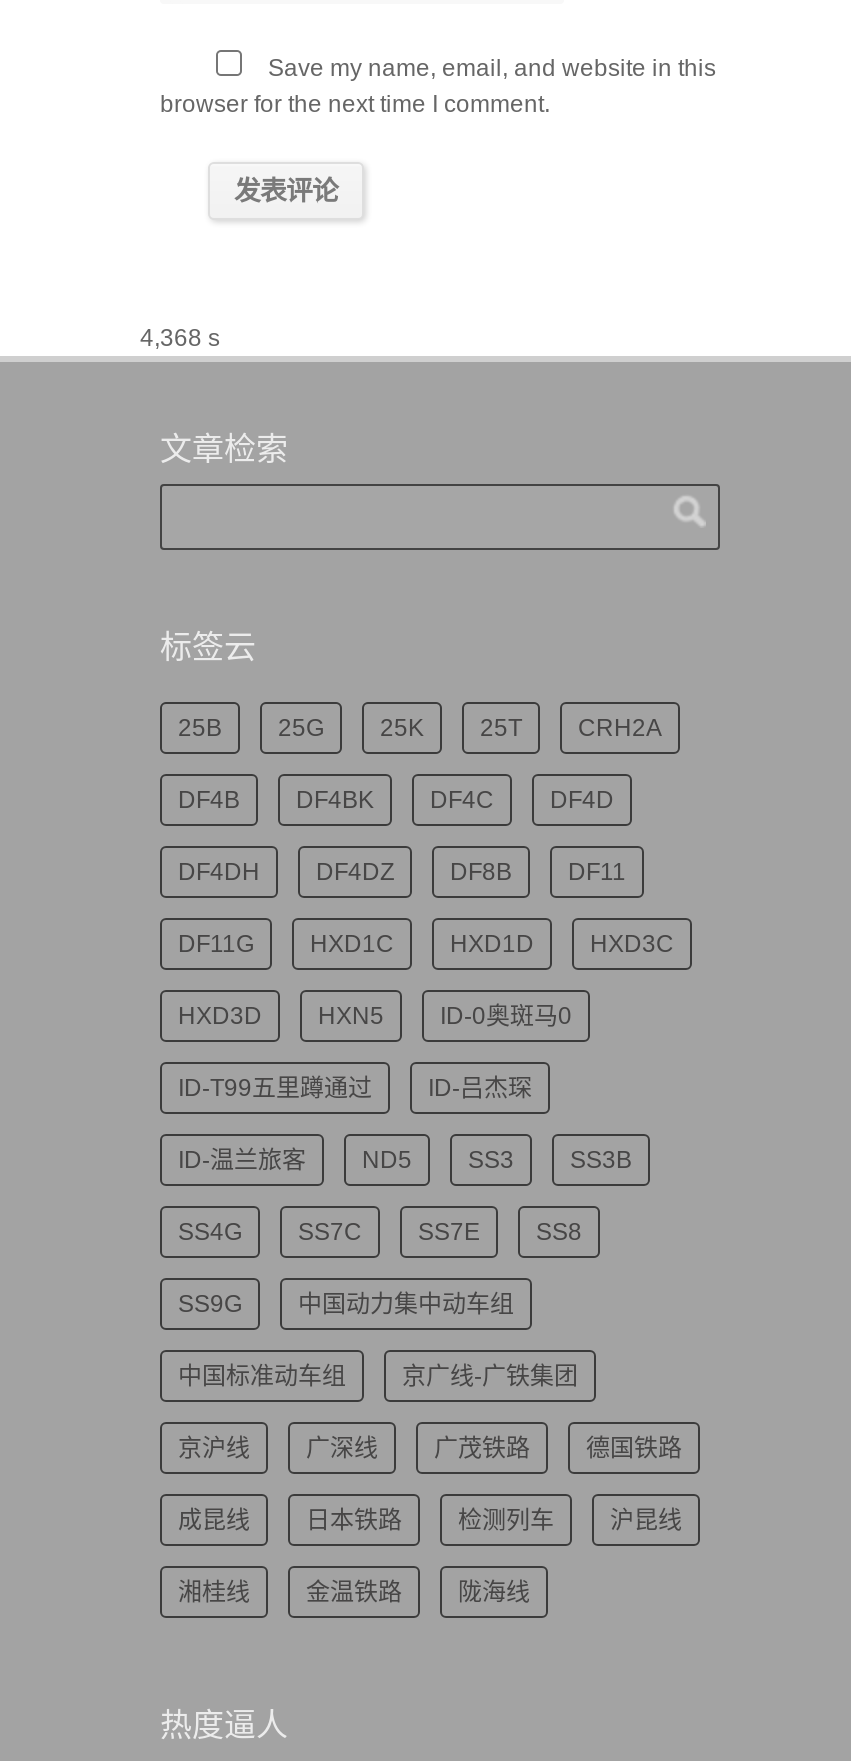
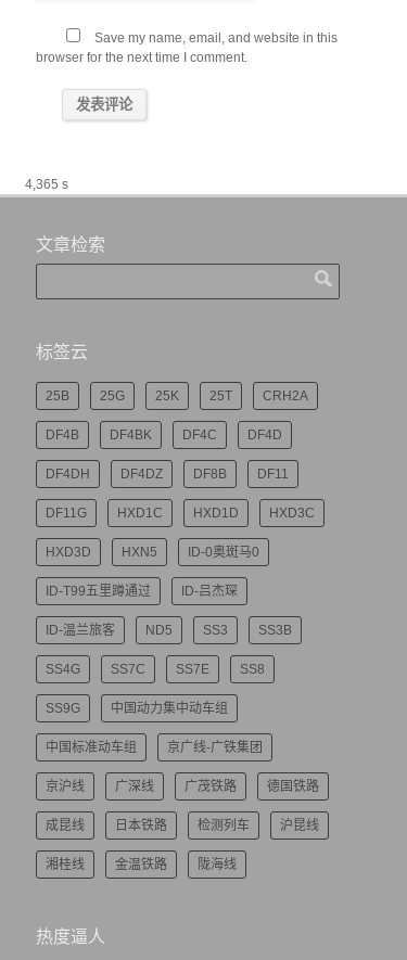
- 4,368 s
+ 4,365 s
